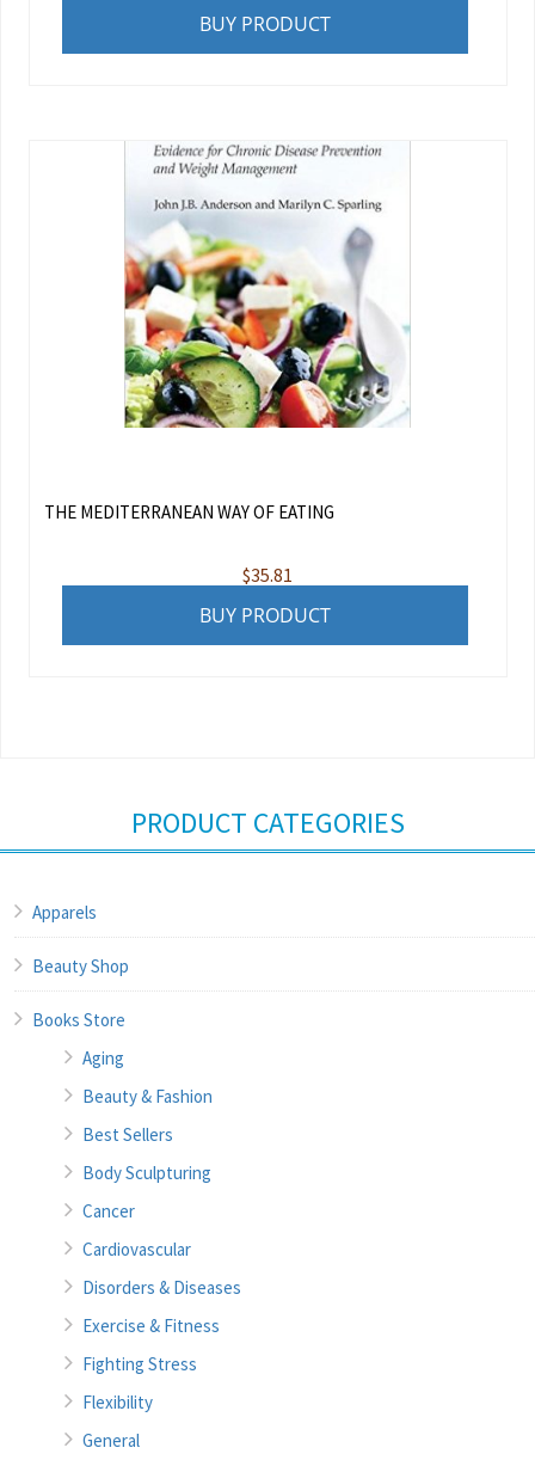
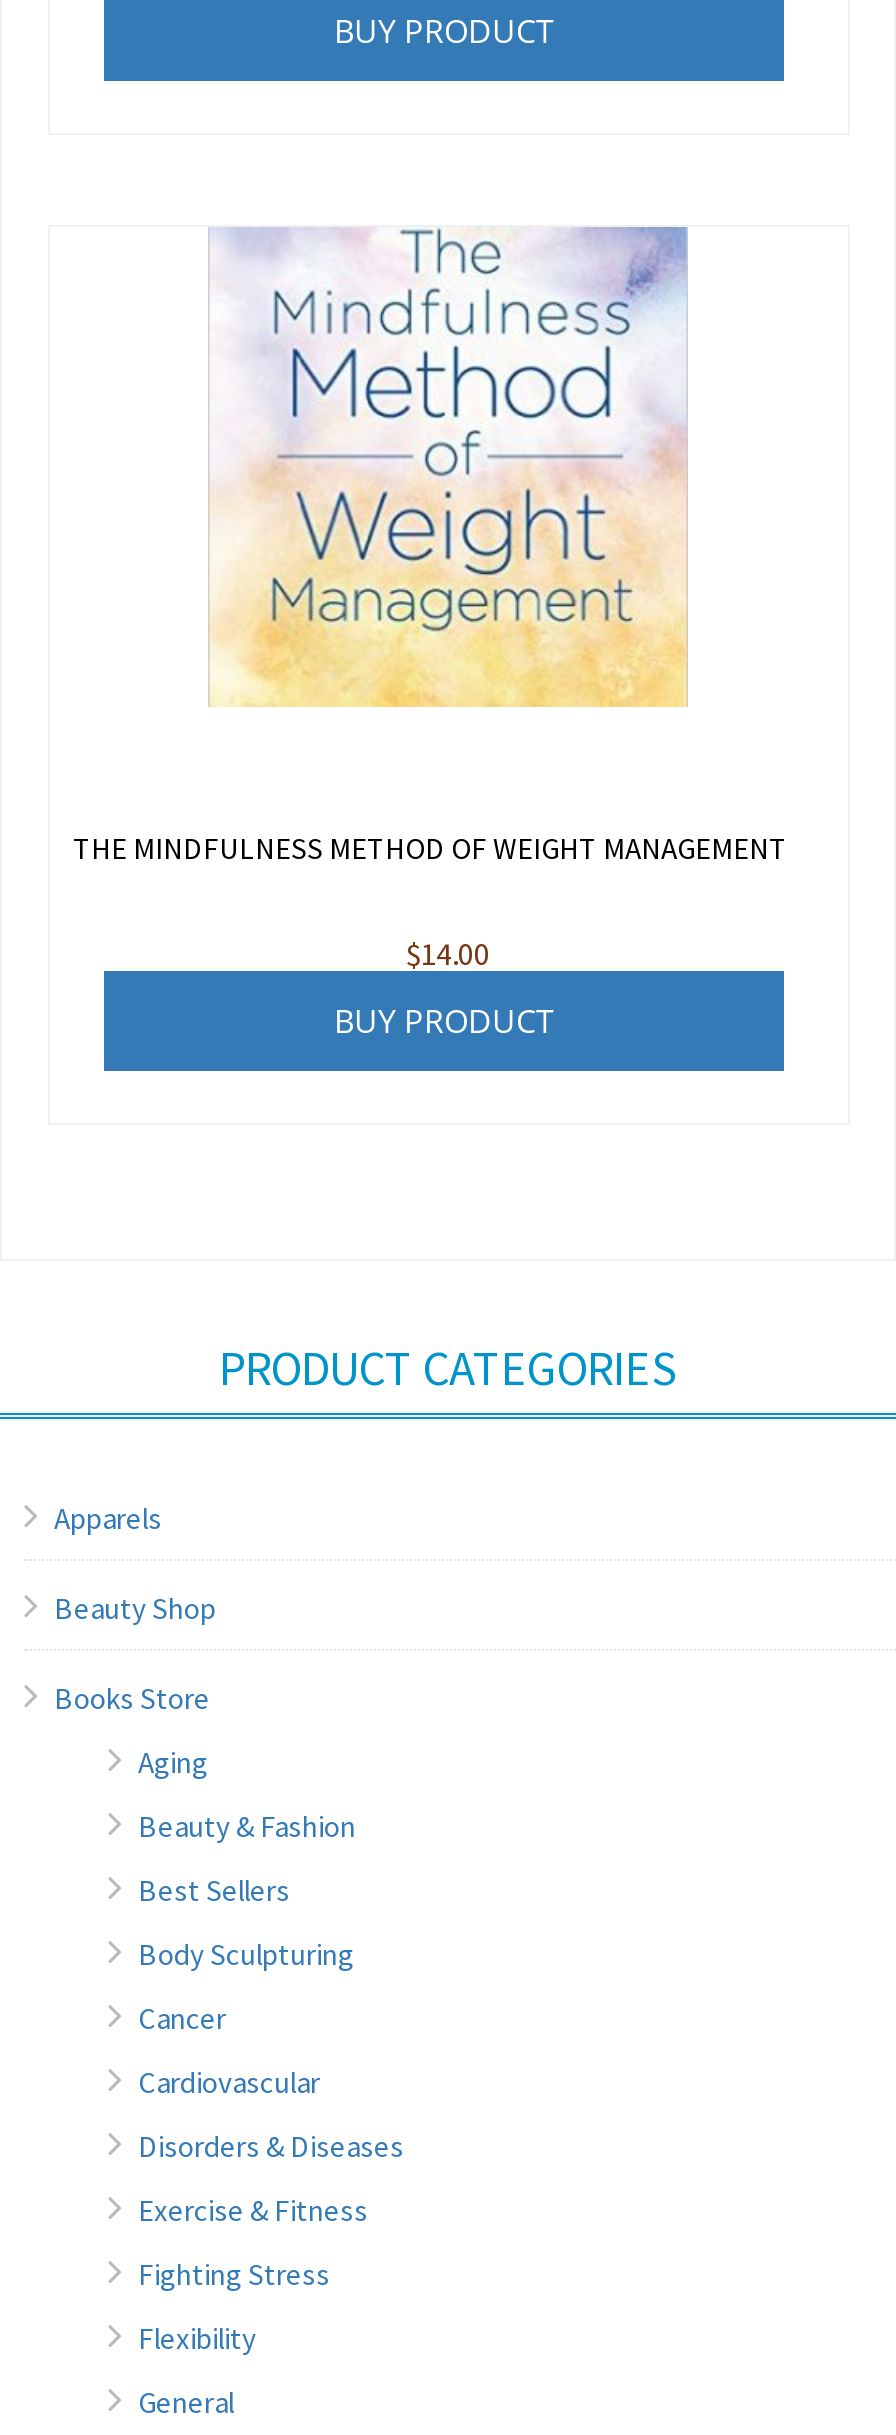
- [image]
+ [image]

- THE MEDITERRANEAN WAY OF EATING
+ THE MINDFULNESS METHOD OF WEIGHT MANAGEMENT

- $35.81
+ $14.00
